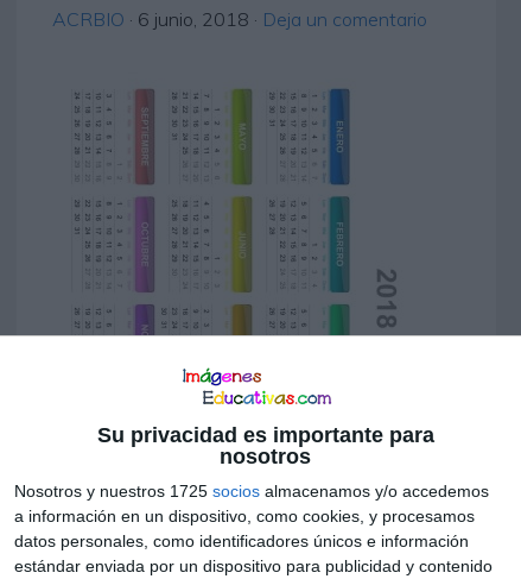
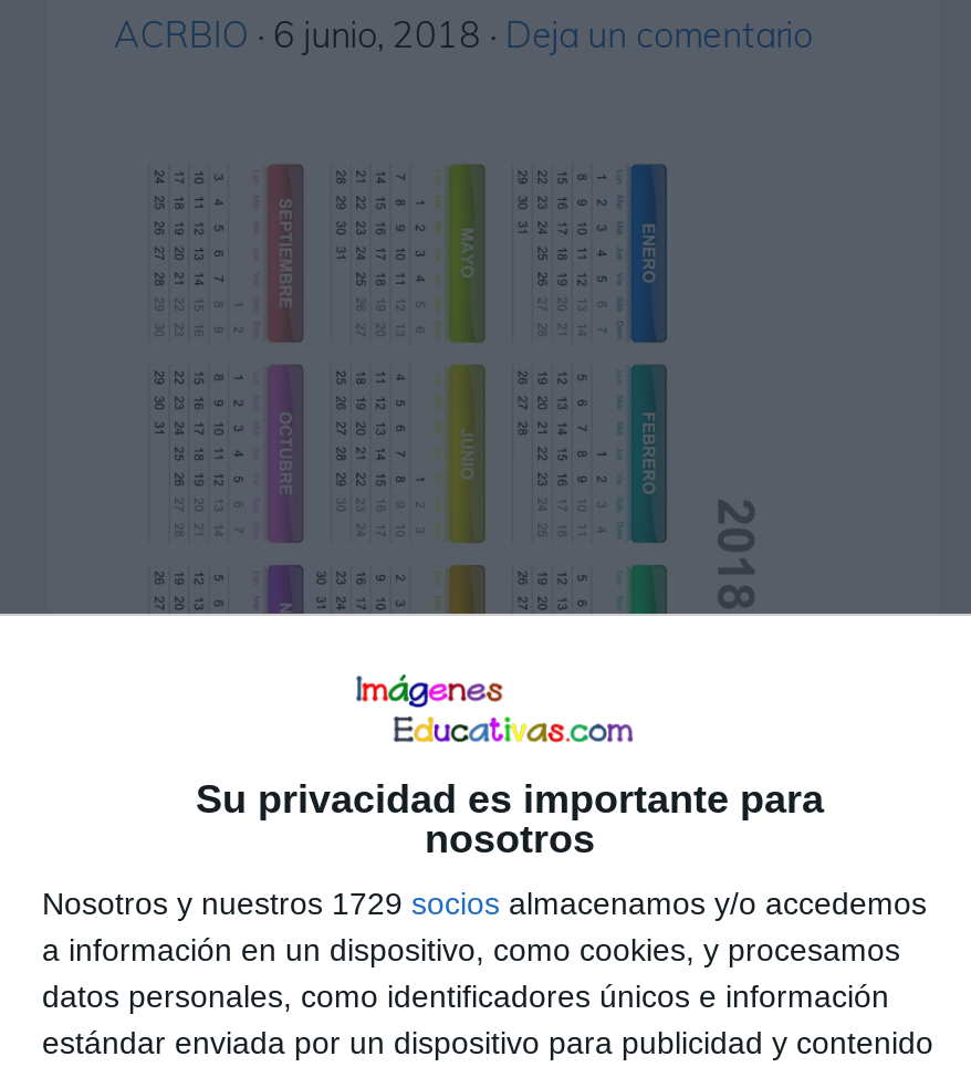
- Nosotros y nuestros 1725 socios almacenamos y/o accedemos
+ Nosotros y nuestros 1729 socios almacenamos y/o accedemos
